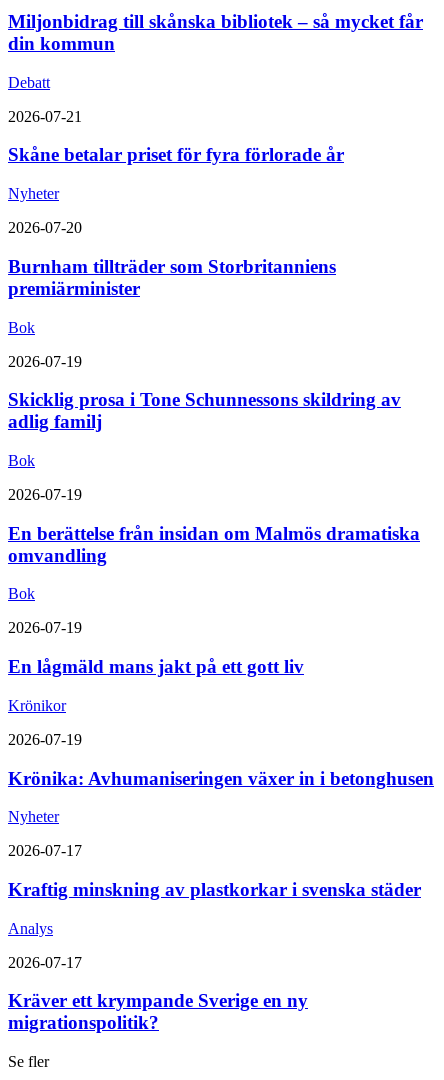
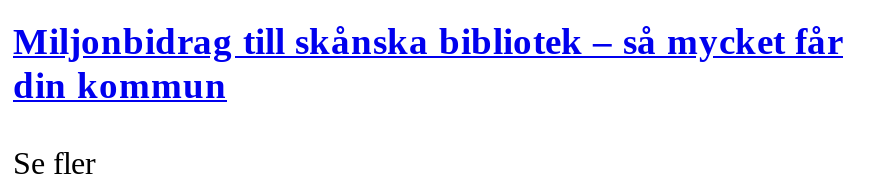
- Debatt
- 2026-07-21
- Skåne betalar priset för fyra förlorade år
- Nyheter
- 2026-07-20
- Burnham tillträder som Storbritanniens
- premiärminister
- Bok
- 2026-07-19
- Skicklig prosa i Tone Schunnessons skildring av
- adlig familj
- Bok
- 2026-07-19
- En berättelse från insidan om Malmös dramatiska
- omvandling
- Bok
- 2026-07-19
- En lågmäld mans jakt på ett gott liv
- Krönikor
- 2026-07-19
- Krönika: Avhumaniseringen växer in i betonghusen
- Nyheter
- 2026-07-17
- Kraftig minskning av plastkorkar i svenska städer
- Analys
- 2026-07-17
- Kräver ett krympande Sverige en ny
- migrationspolitik?
